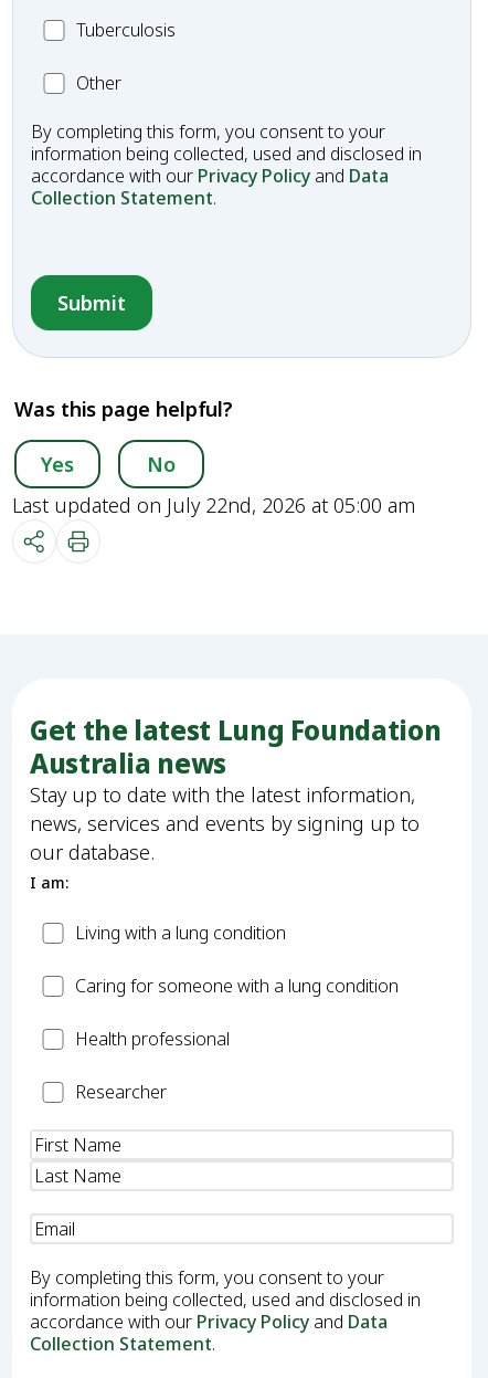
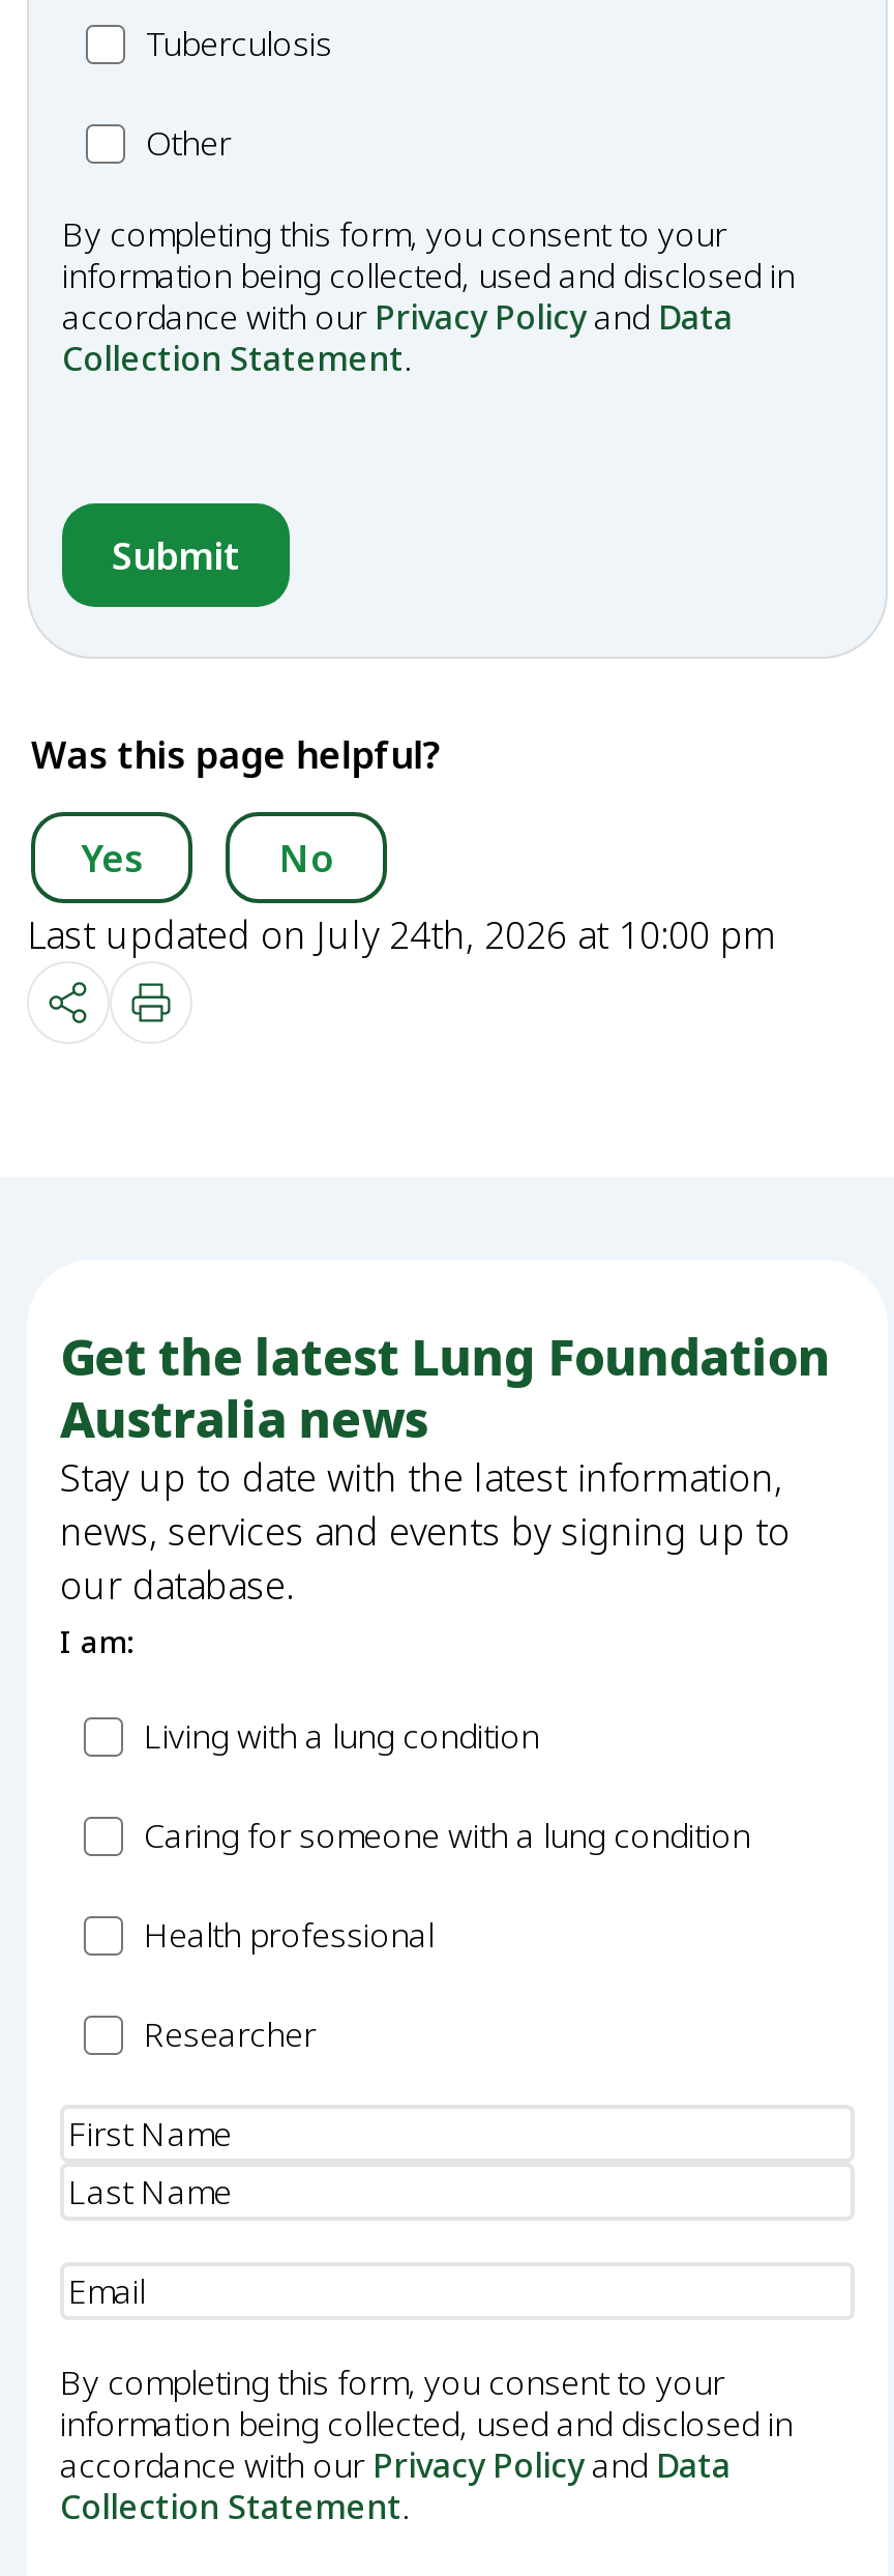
- Last updated on July 22nd, 2026 at 05:00 am
+ Last updated on July 24th, 2026 at 10:00 pm
